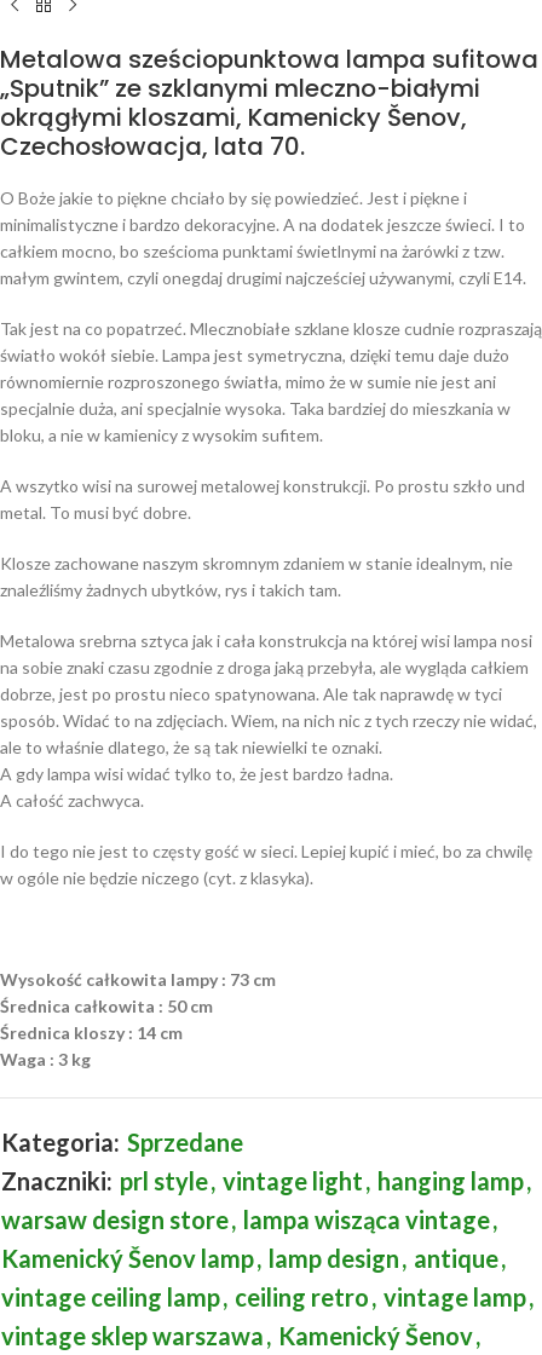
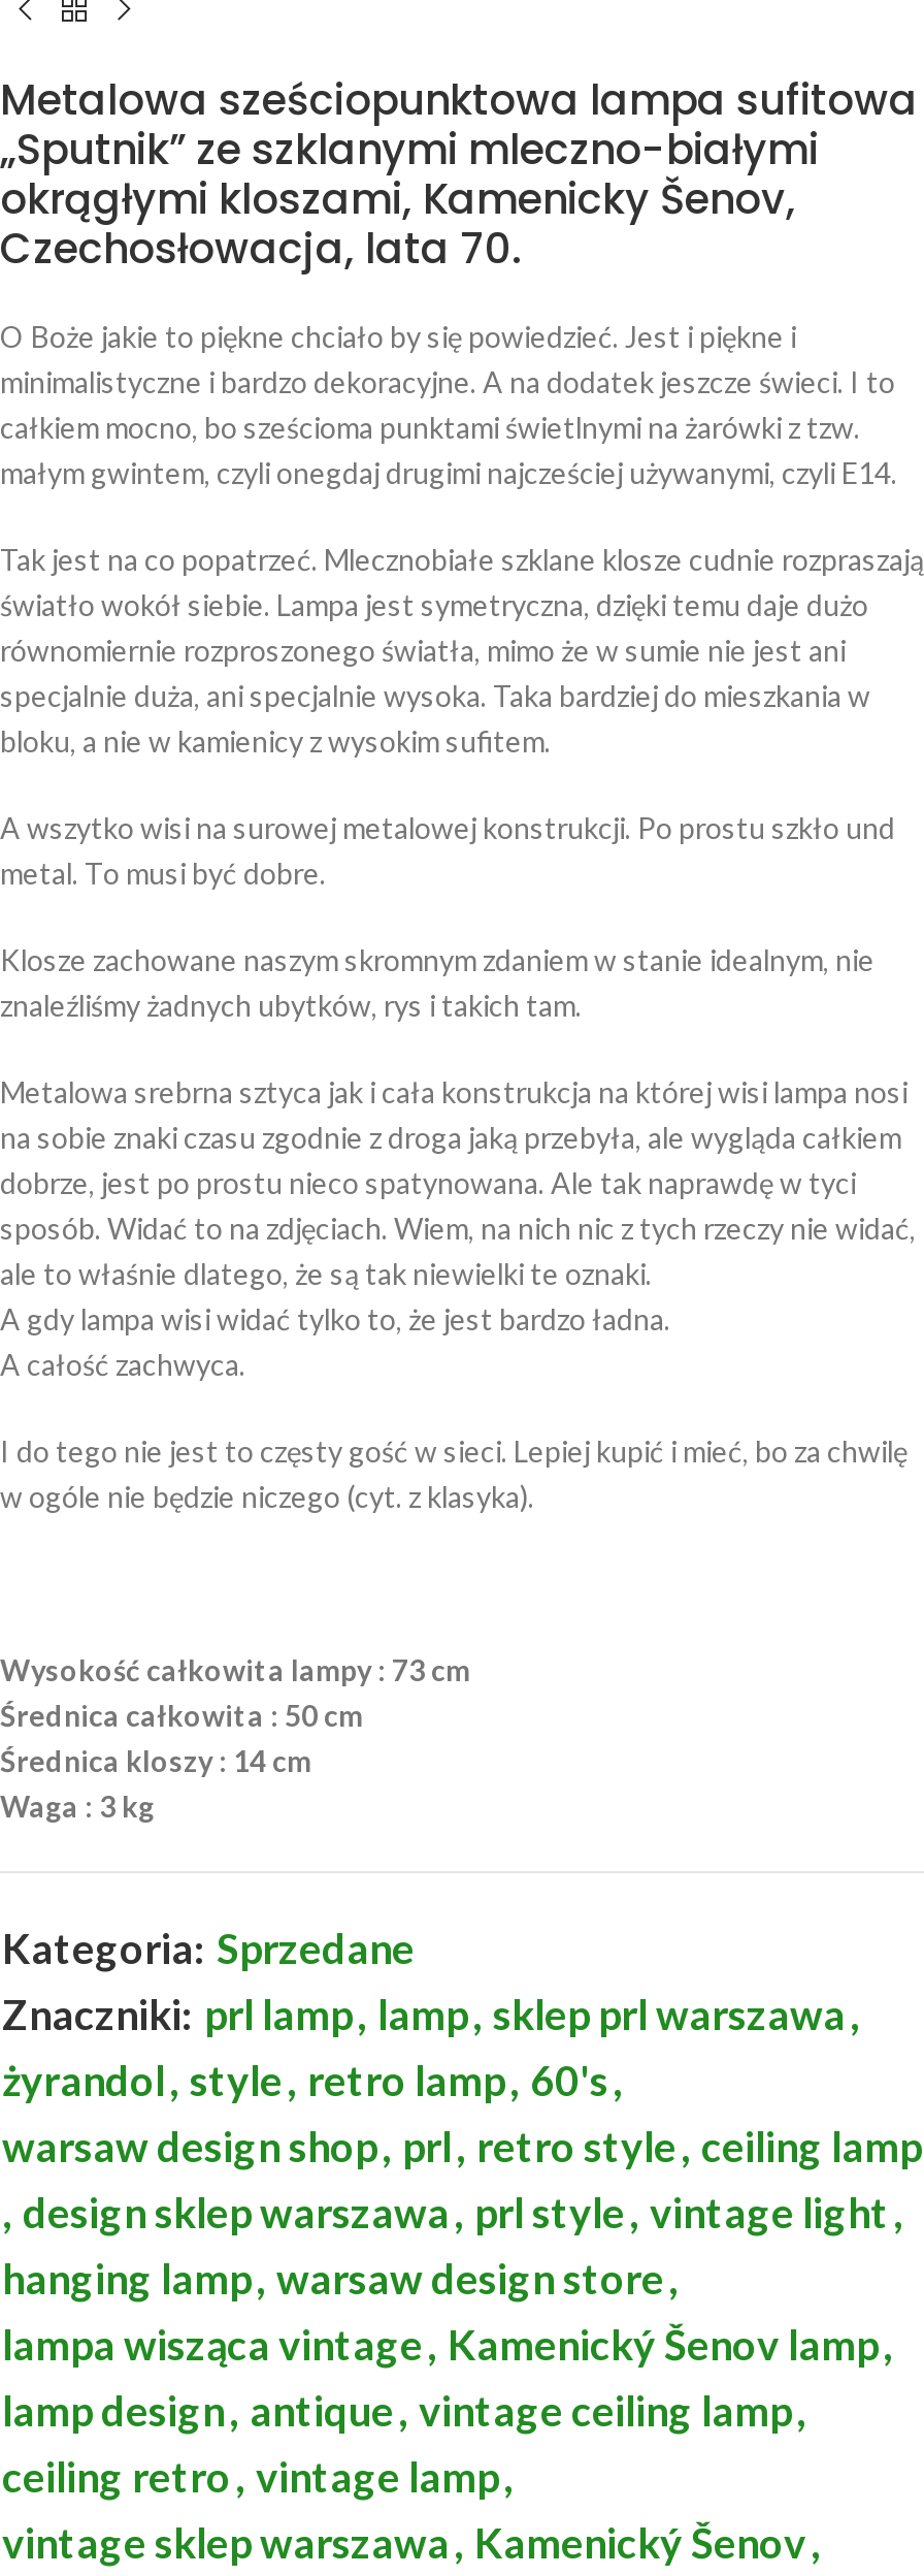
- Znaczniki: prl style , vintage light , hanging lamp ,
- warsaw design store , lampa wisząca vintage ,
- Kamenický Šenov lamp , lamp design , antique ,
- vintage ceiling lamp , ceiling retro , vintage lamp ,
+ Znaczniki: prl lamp , lamp , sklep prl warszawa ,
+ żyrandol , style , retro lamp , 60's ,
+ warsaw design shop , prl , retro style , ceiling lamp
+ , design sklep warszawa , prl style , vintage light ,
+ hanging lamp , warsaw design store ,
+ lampa wisząca vintage , Kamenický Šenov lamp ,
+ lamp design , antique , vintage ceiling lamp ,
+ ceiling retro , vintage lamp ,
